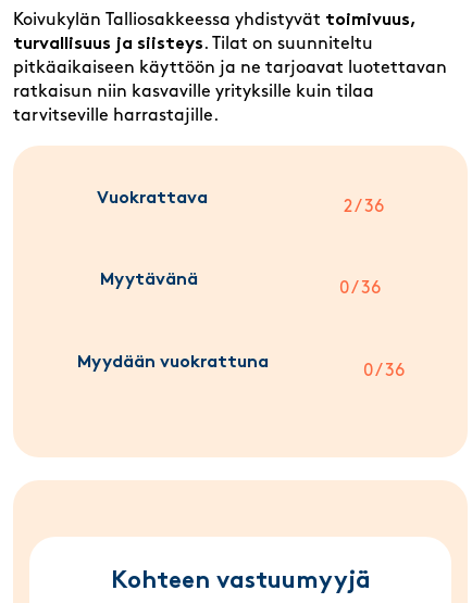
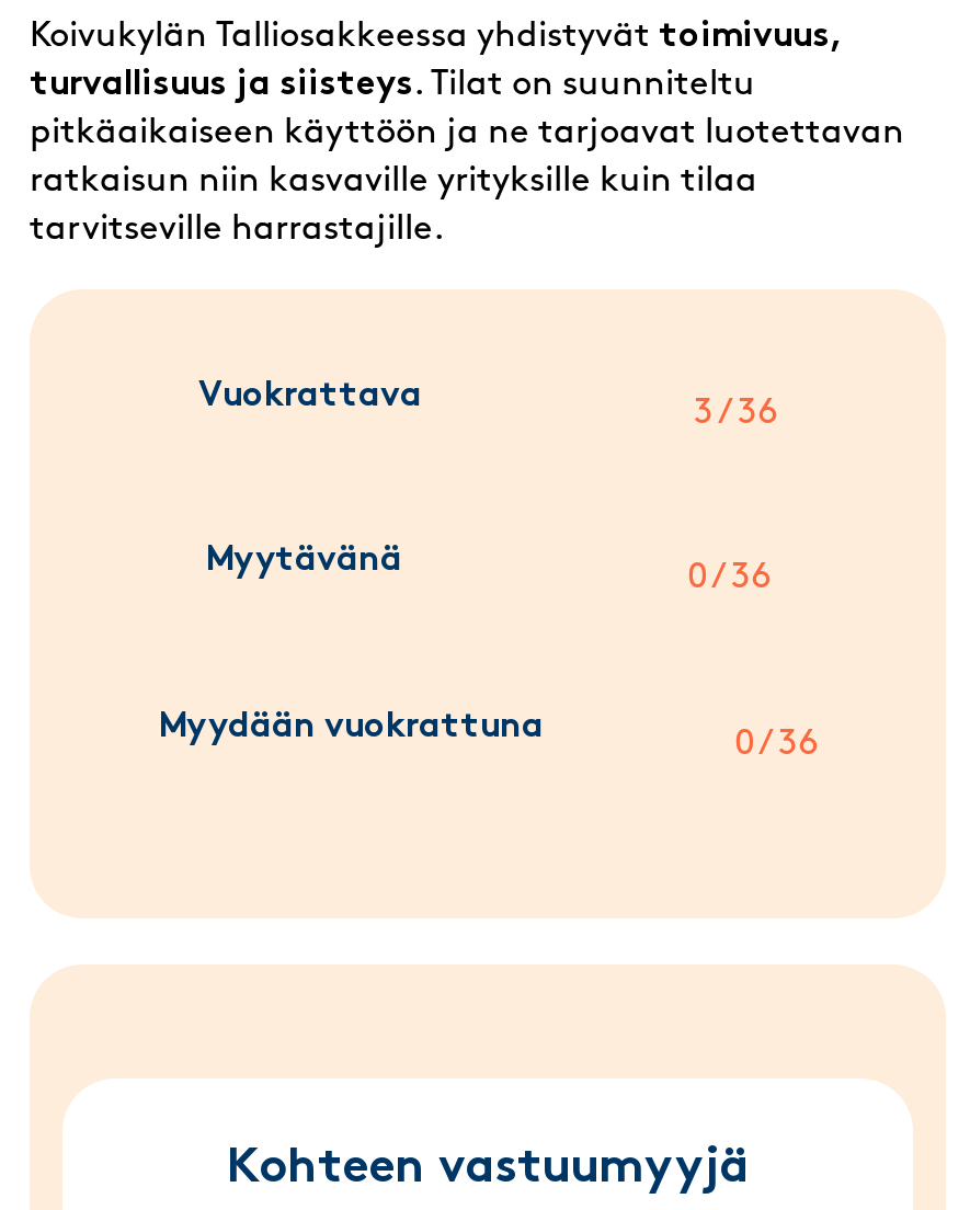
- 2 / 36
+ 3 / 36
